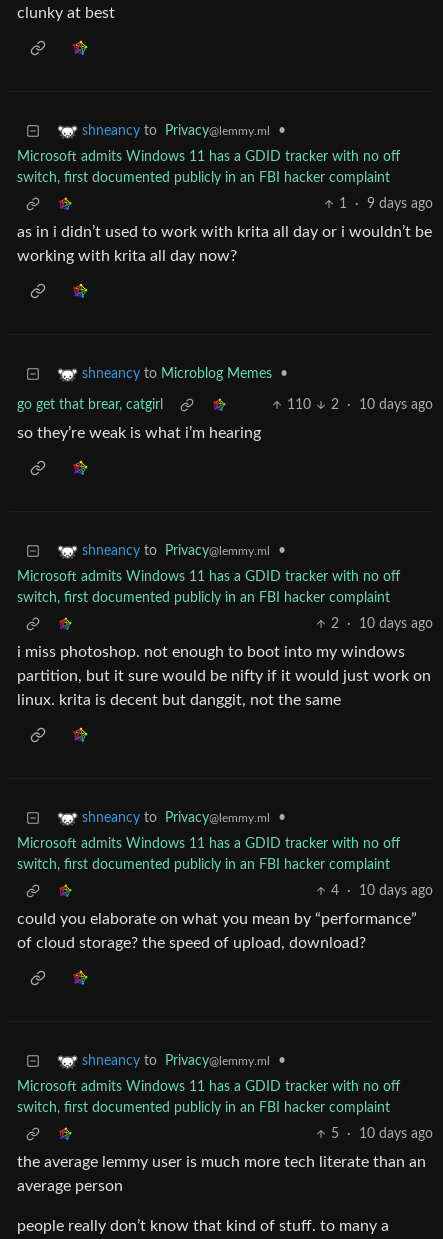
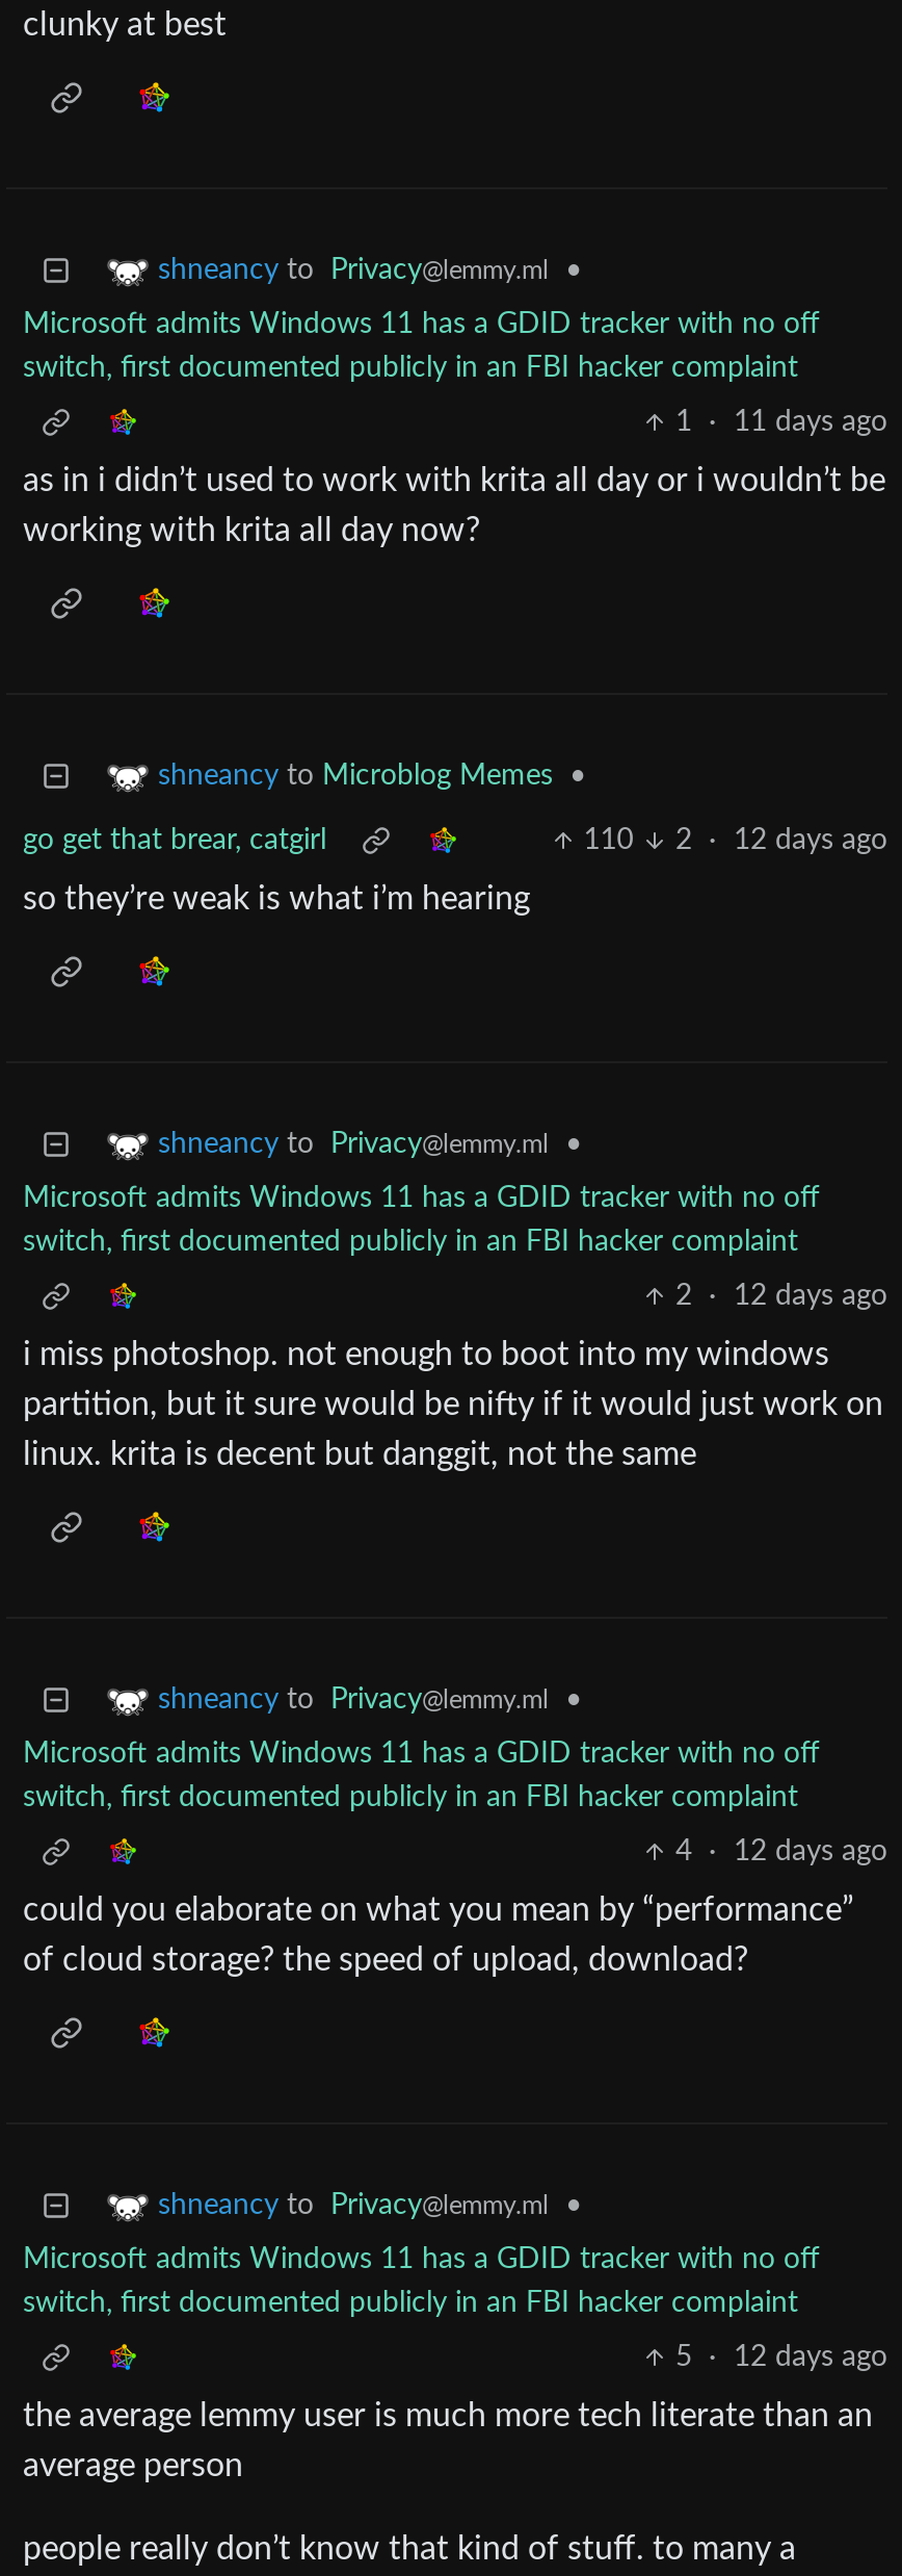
- 1 · 9 days ago
+ 1 · 11 days ago

- 110 2 · 10 days ago
+ 110 2 · 12 days ago

- 2 · 10 days ago
+ 2 · 12 days ago

- 4 · 10 days ago
+ 4 · 12 days ago

- 5 · 10 days ago
+ 5 · 12 days ago
